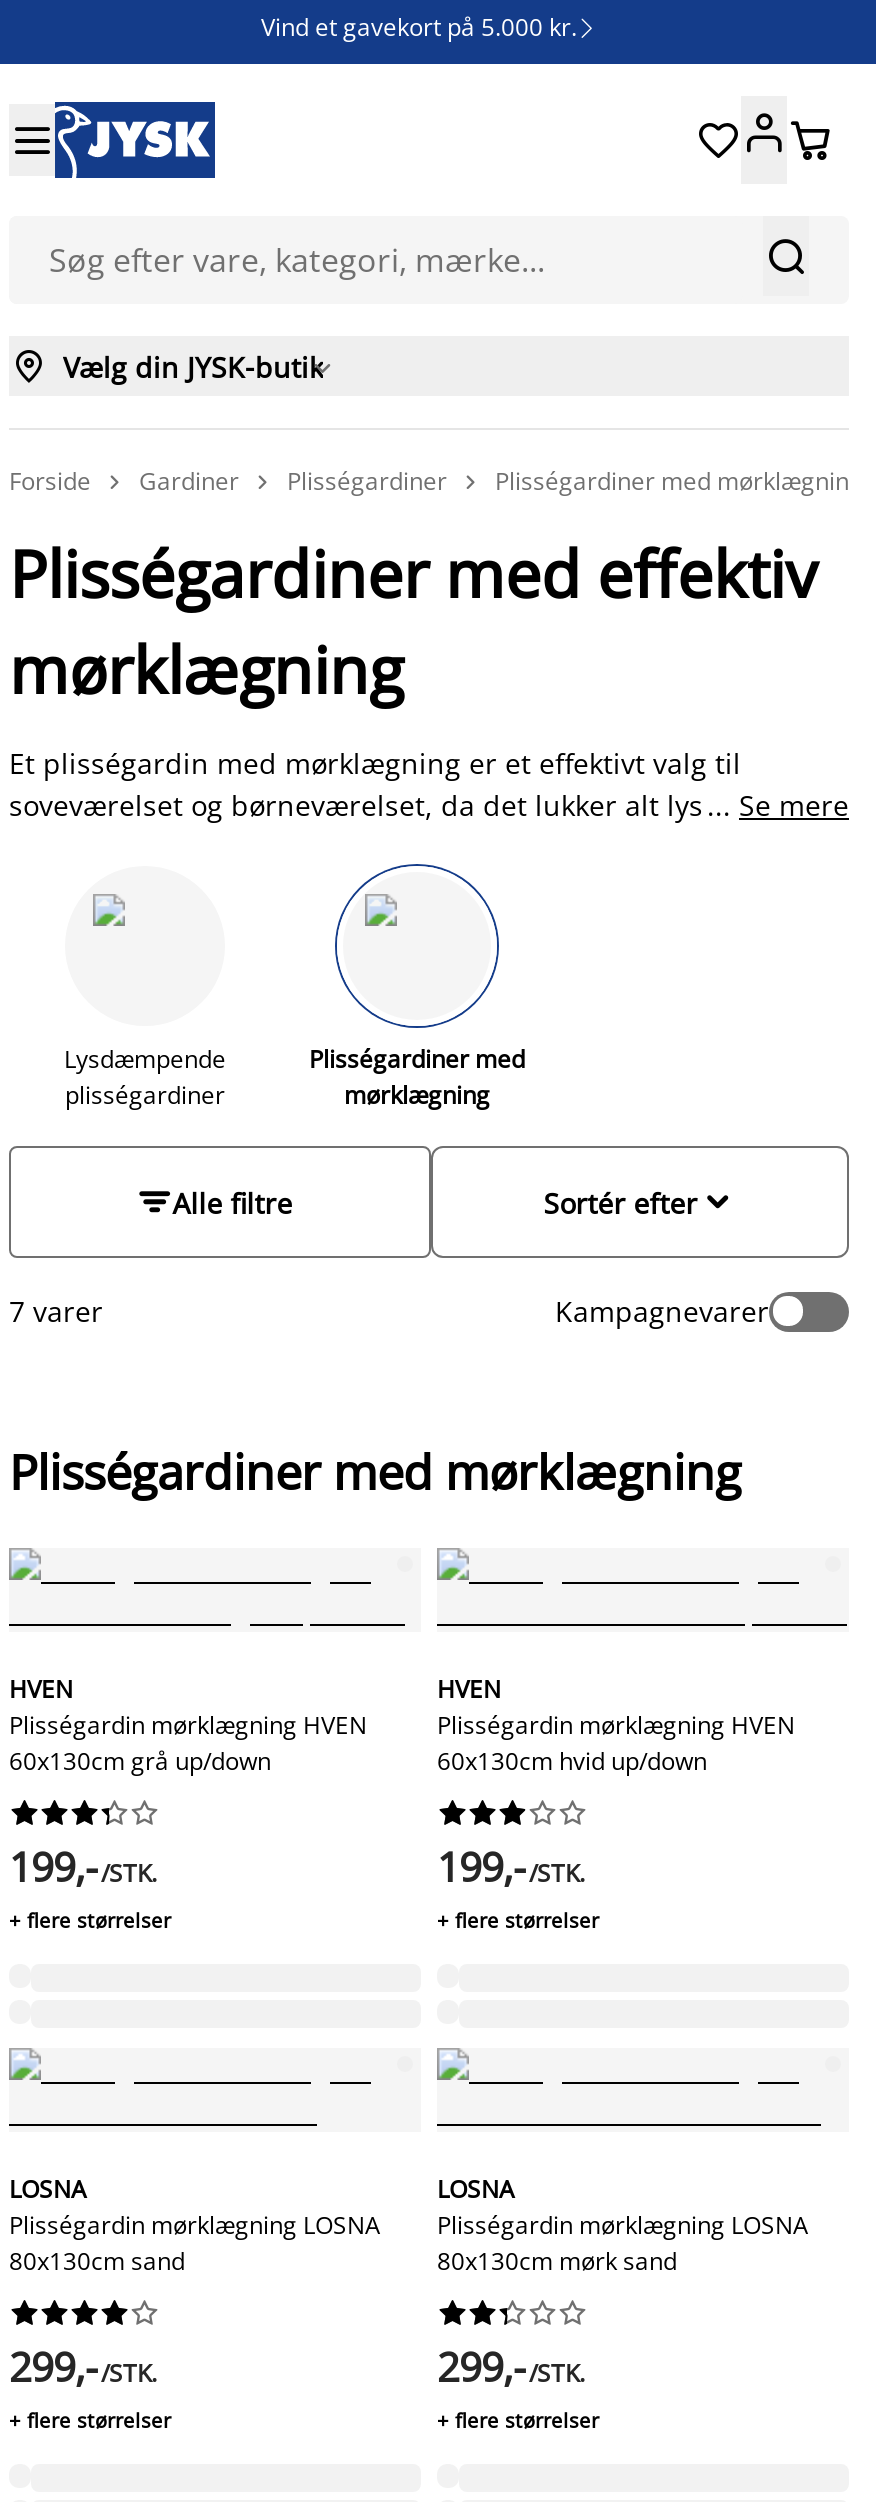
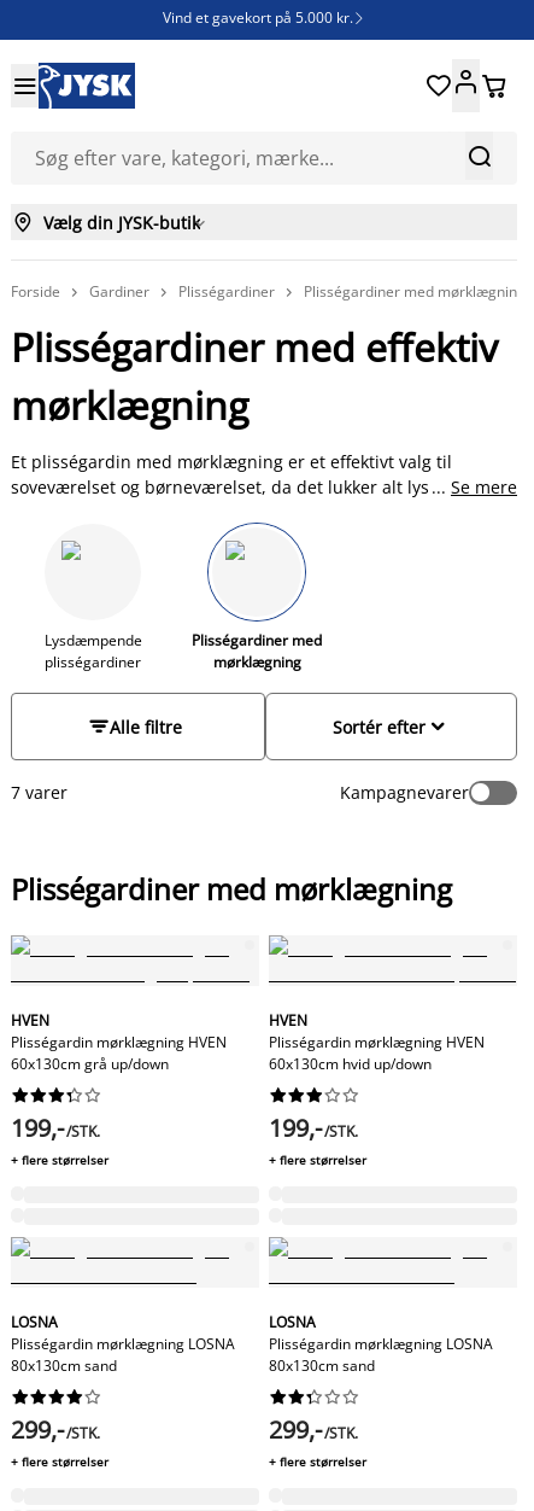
- 80x130cm mørk sand
+ 80x130cm sand
